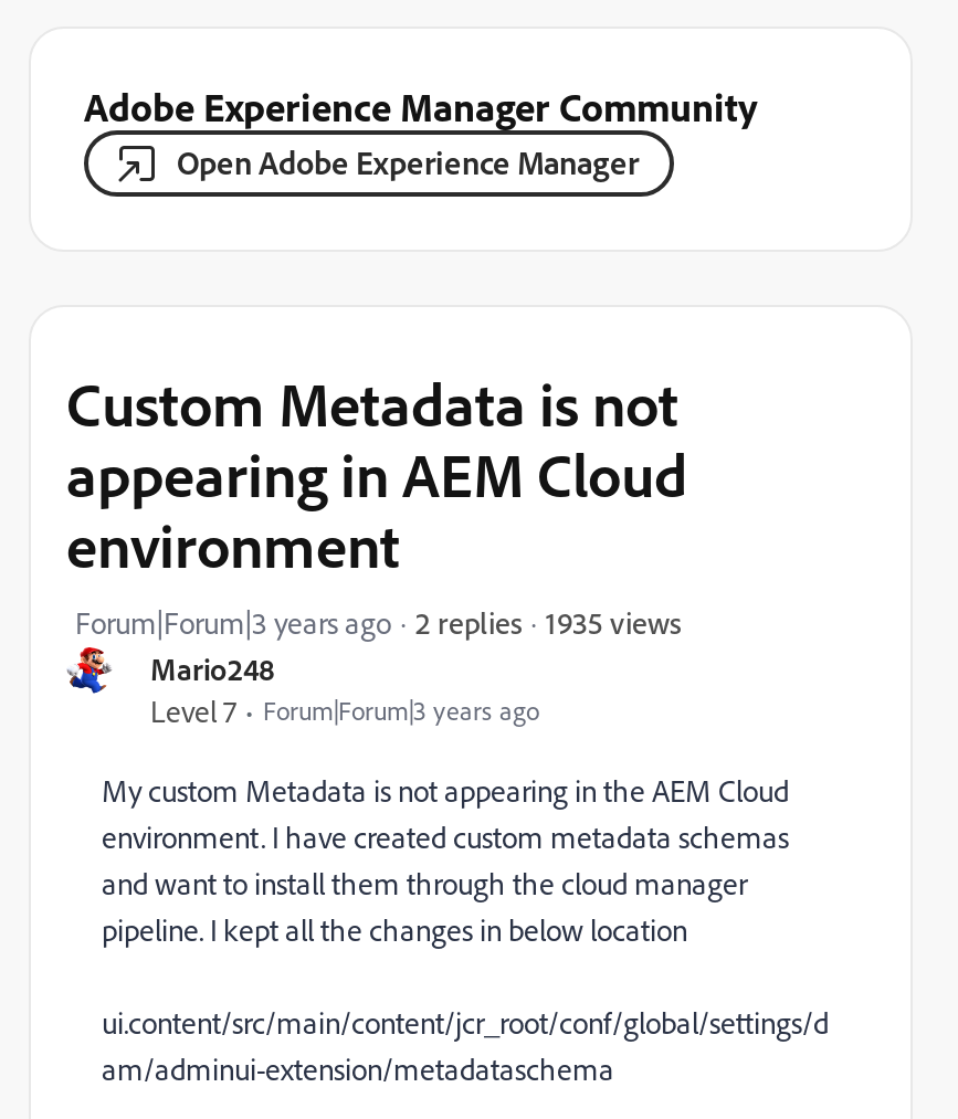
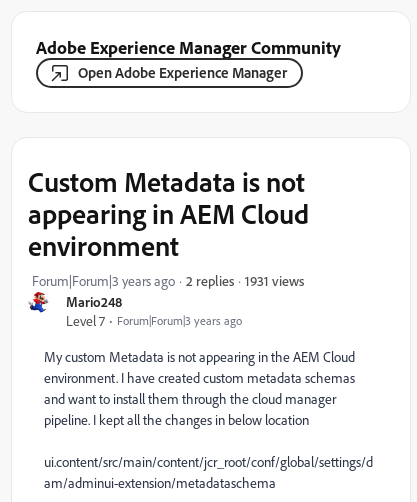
- 1935 views
+ 1931 views
